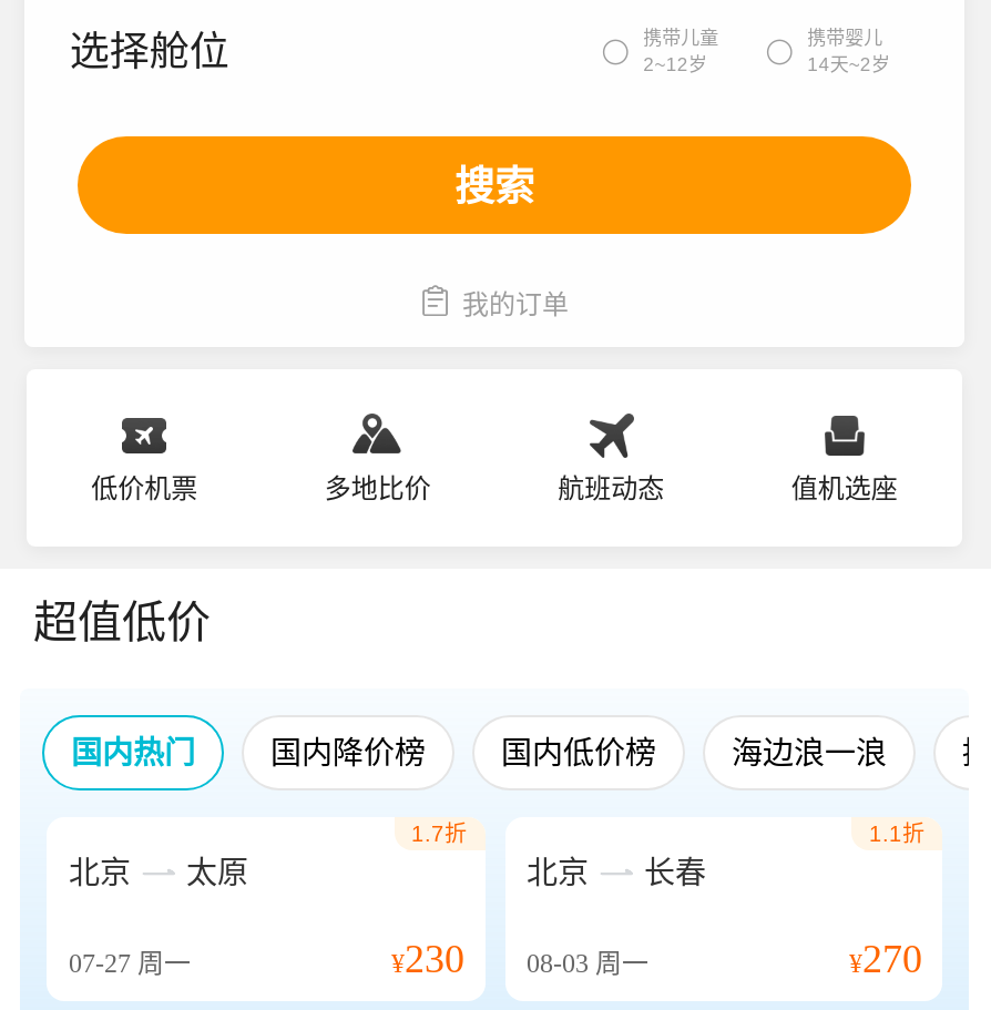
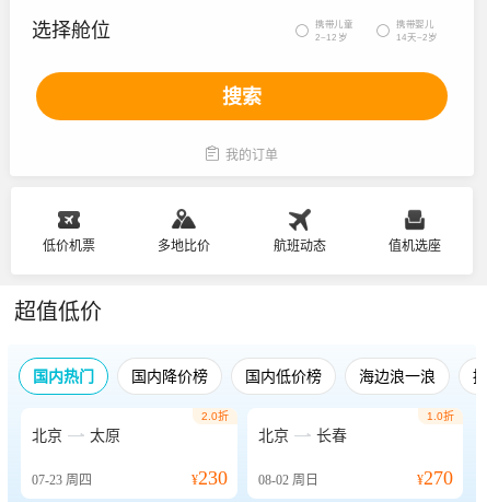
- 1.7折
+ 2.0折

- 1.1折
+ 1.0折

- 07-27周一
+ 07-23周四

- ¥230 08-03周一
+ ¥230 08-02周日
